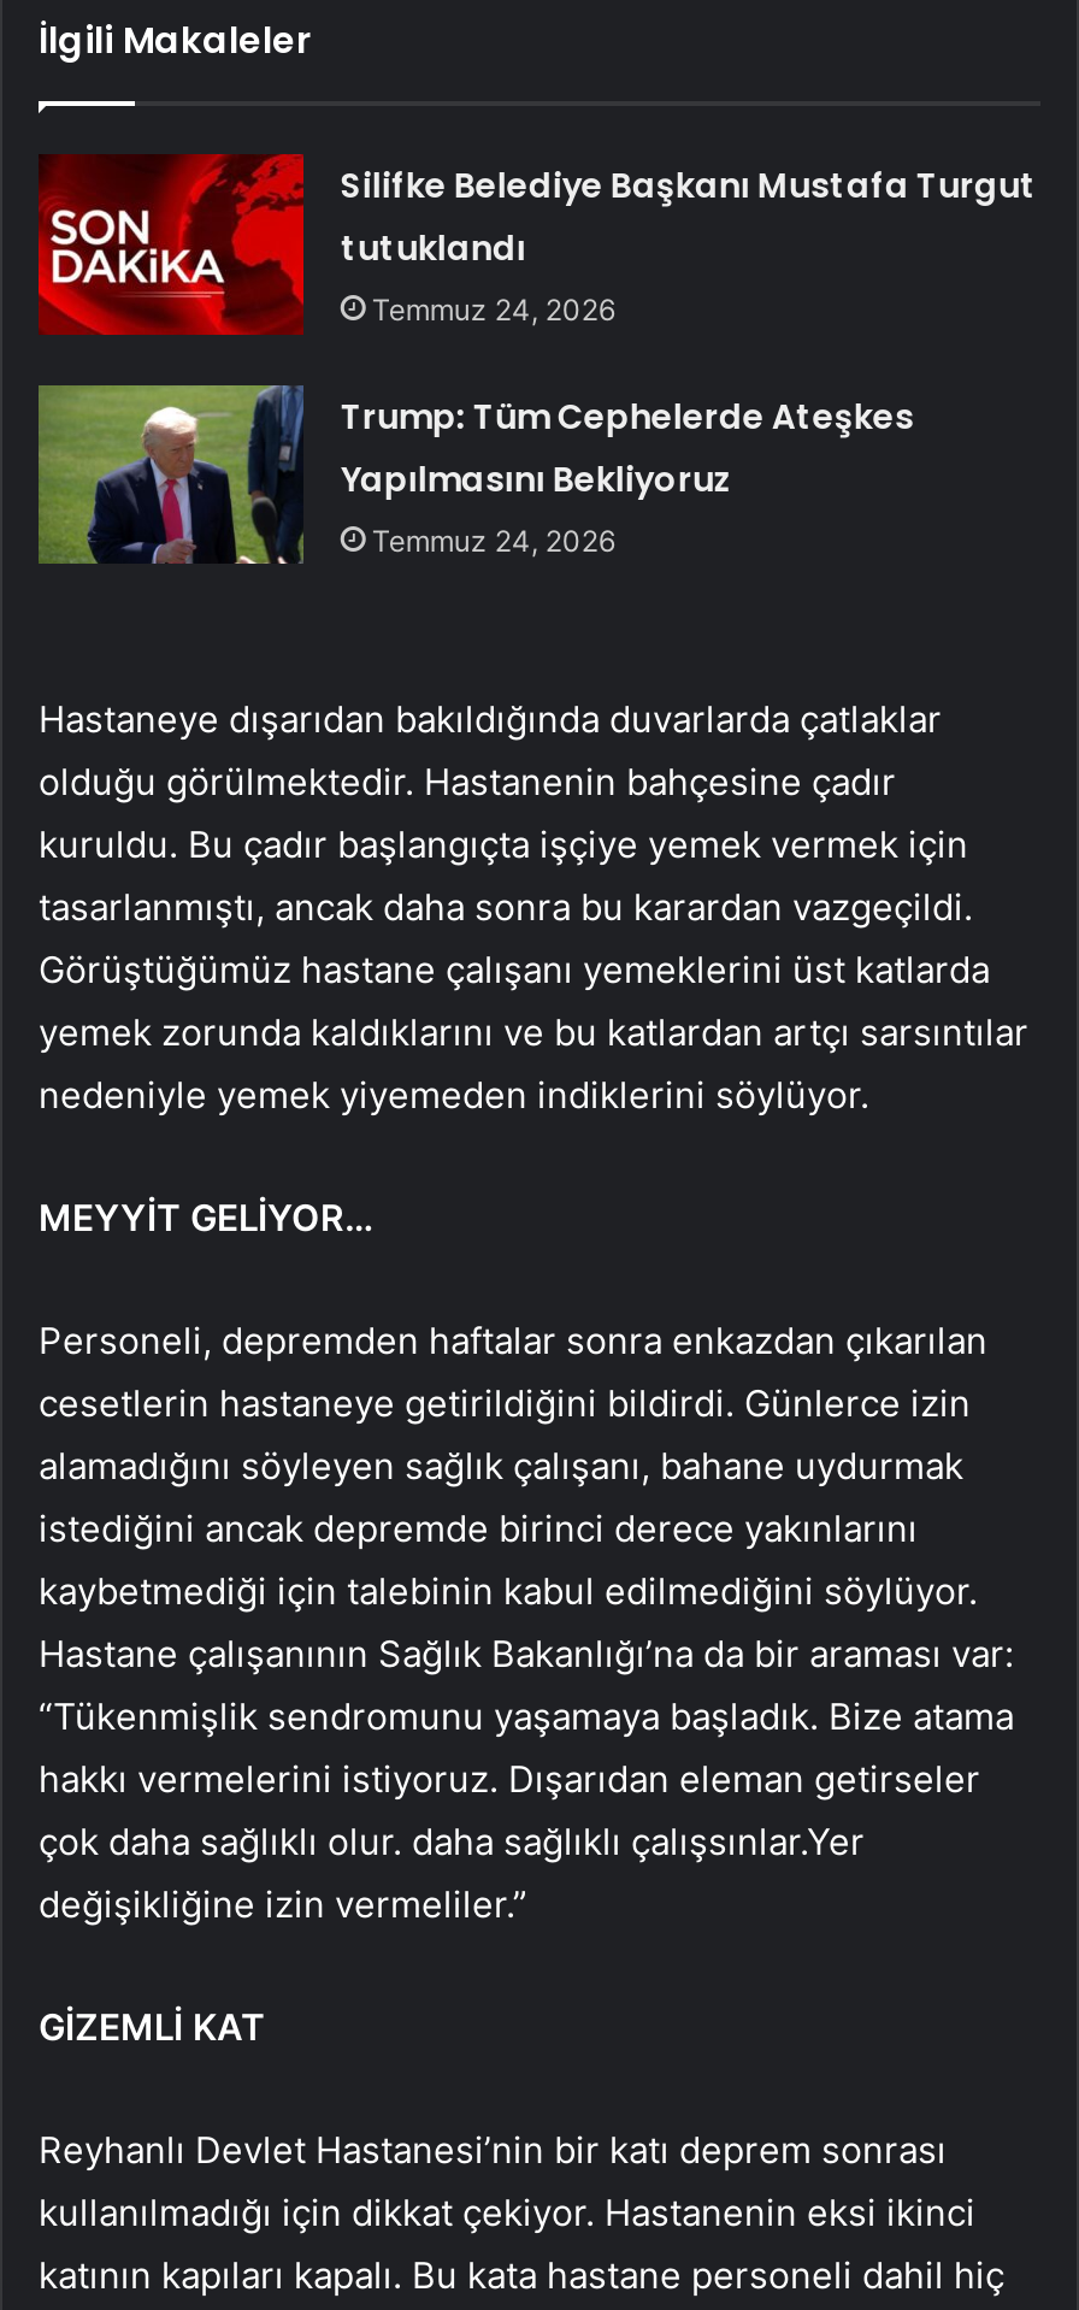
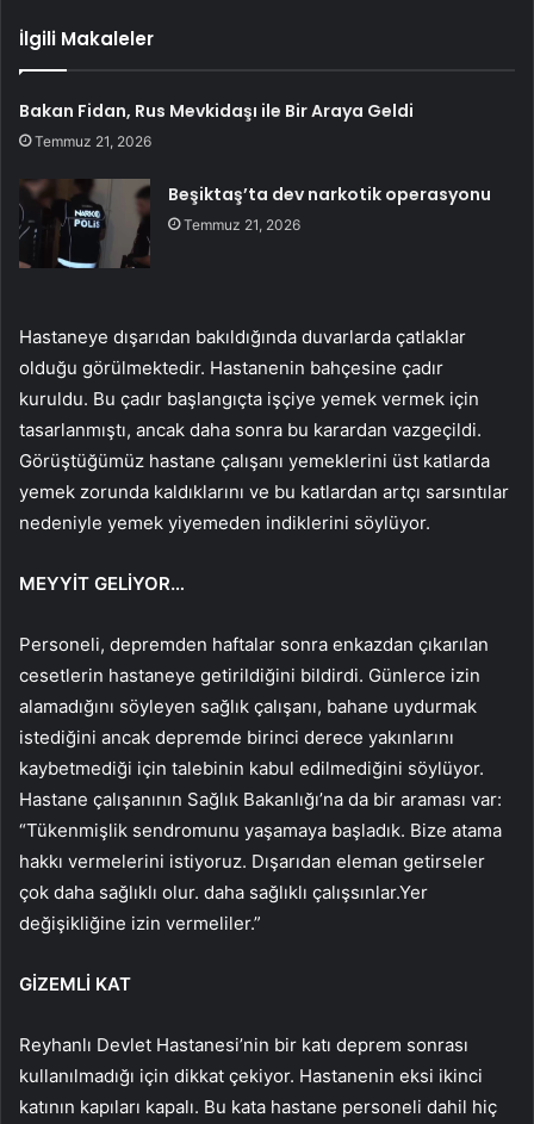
- Silifke Belediye Başkanı Mustafa Turgut
- tutuklandı
- Temmuz 24, 2026
+ Bakan Fidan, Rus Mevkidaşı ile Bir Araya Geldi
+ Temmuz 21, 2026

- [image]
- Trump: Tüm Cephelerde Ateşkes
- Yapılmasını Bekliyoruz
- Temmuz 24, 2026
+ [image]
+ Beşiktaş’ta dev narkotik operasyonu
+ Temmuz 21, 2026
